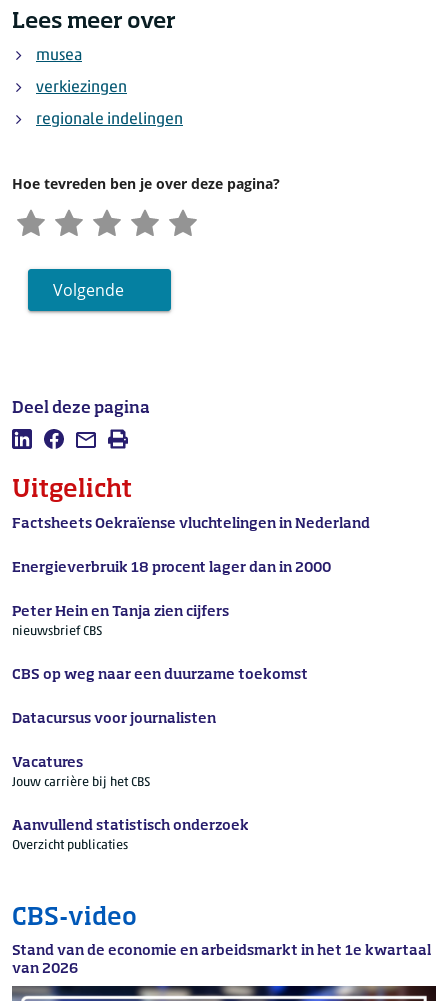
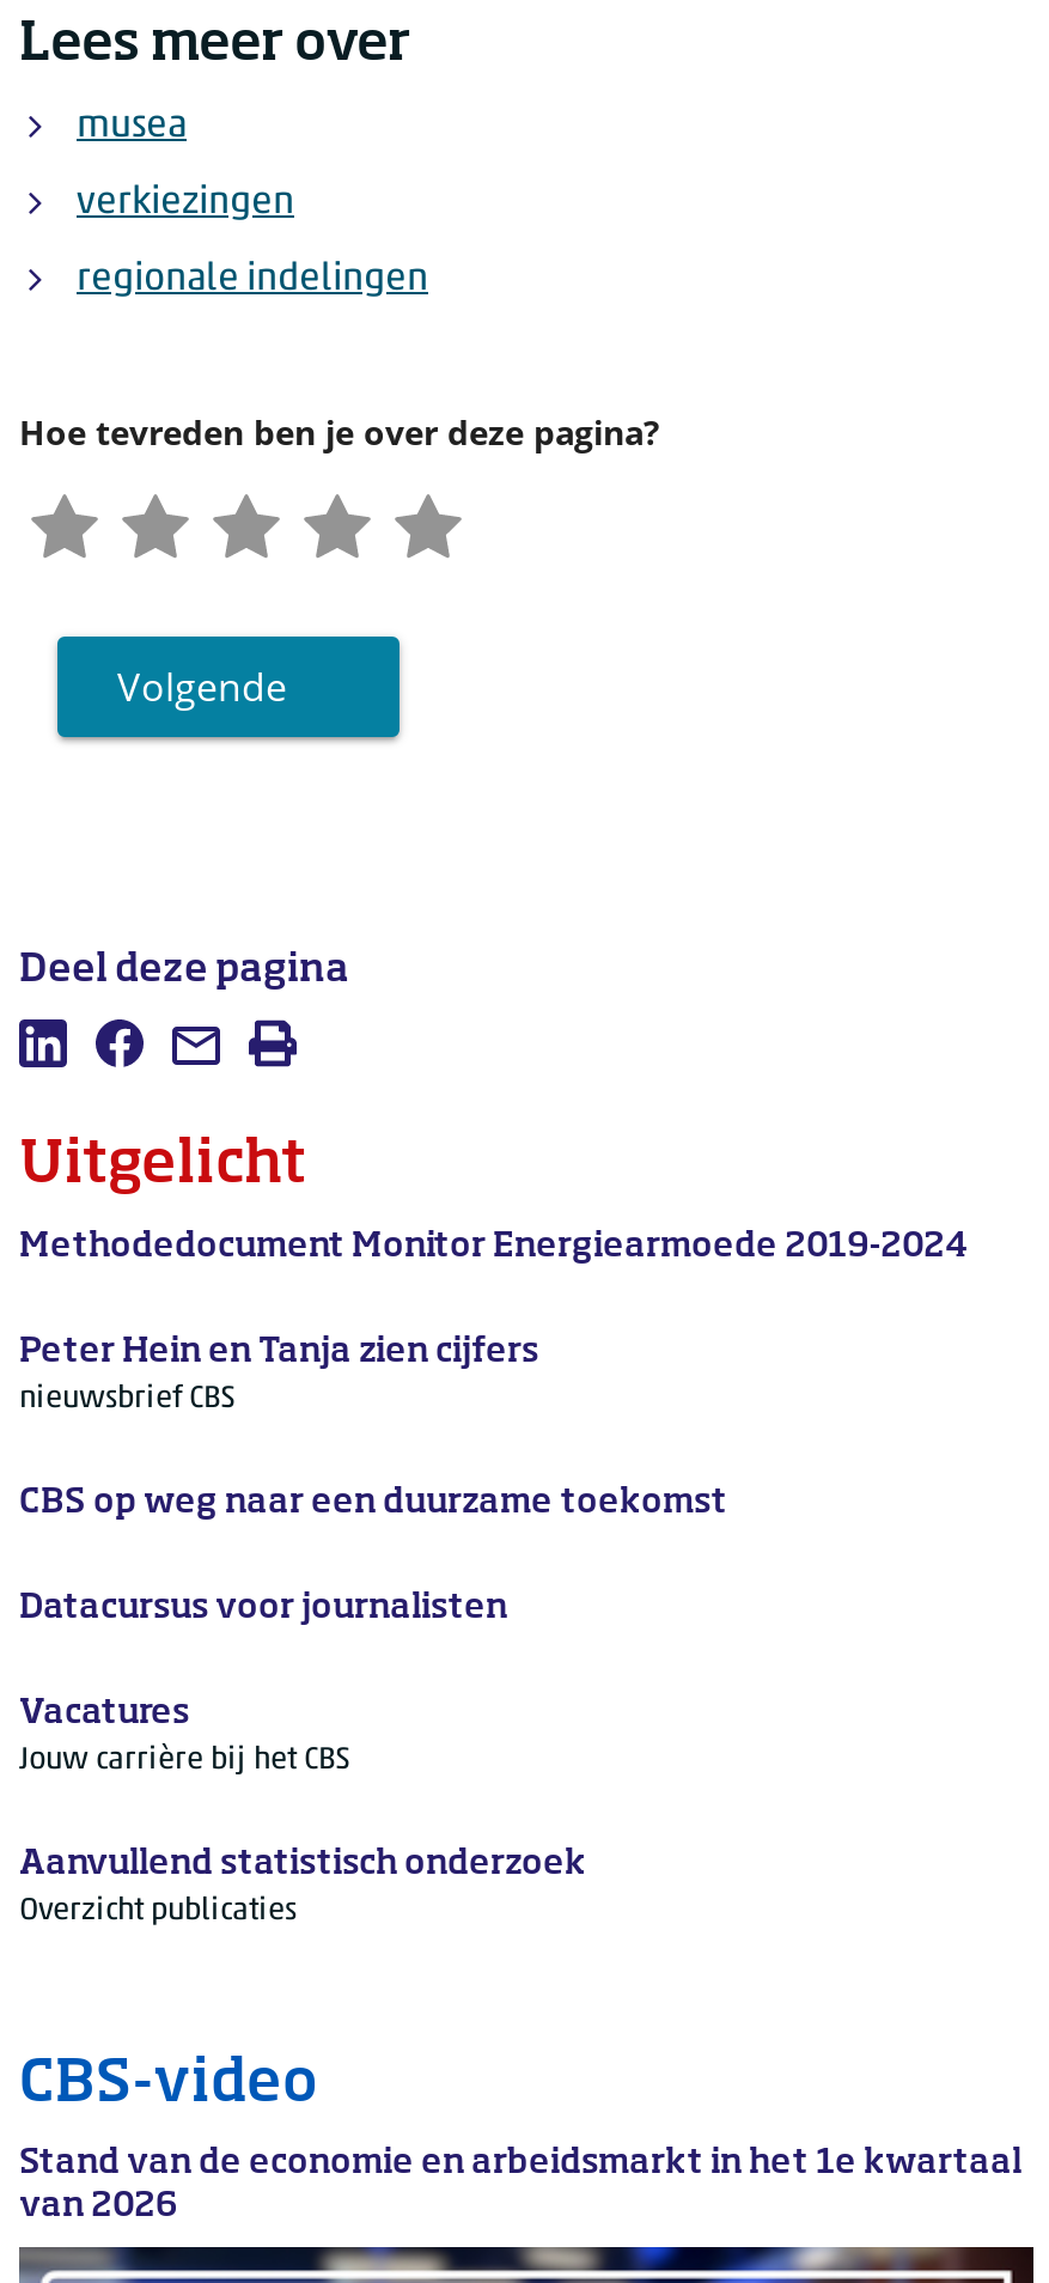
- Factsheets Oekraïense vluchtelingen in Nederland
- Energieverbruik 18 procent lager dan in 2000
+ Methodedocument Monitor Energiearmoede 2019-2024
